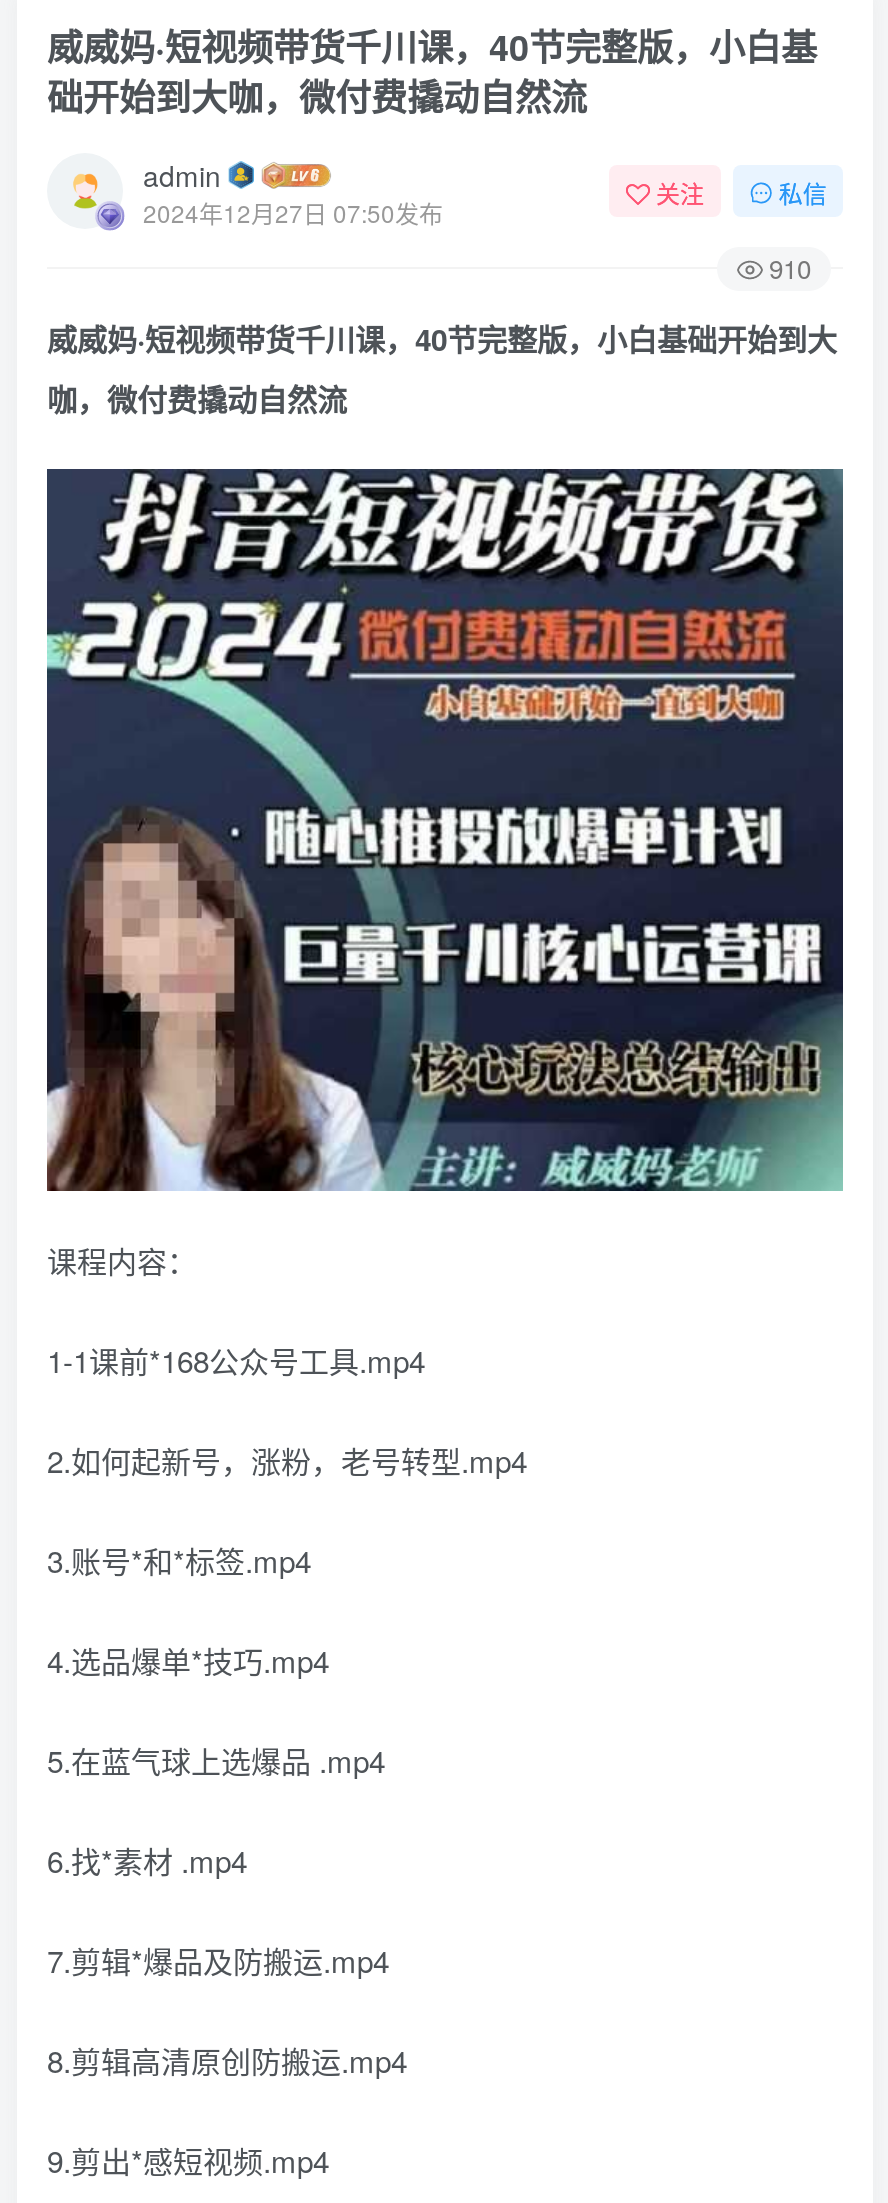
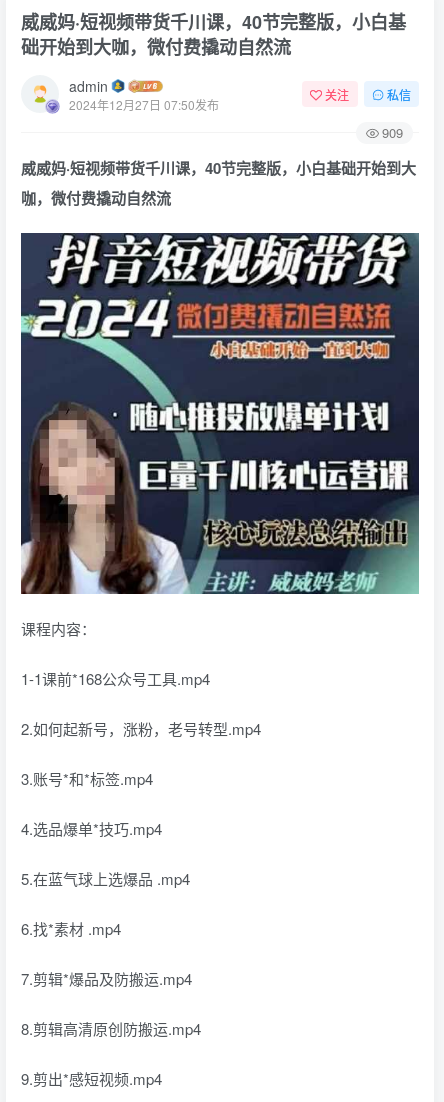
- 910
+ 909
